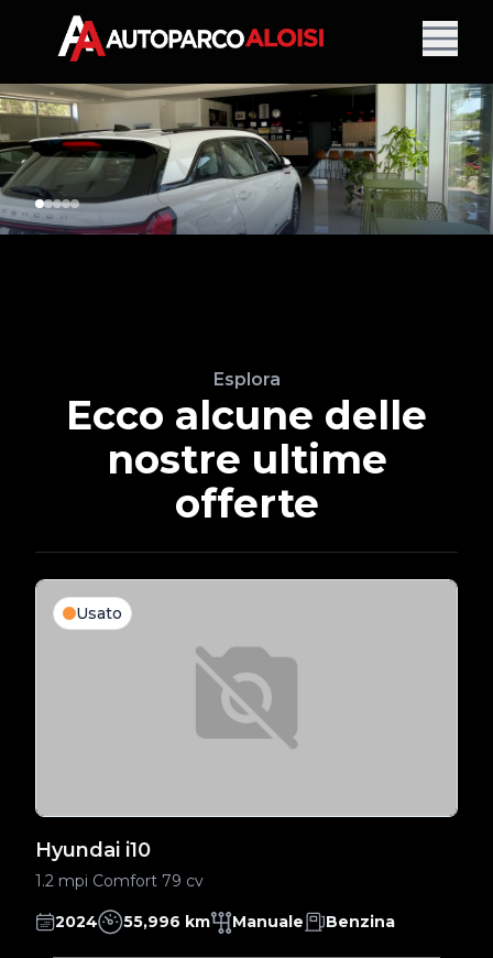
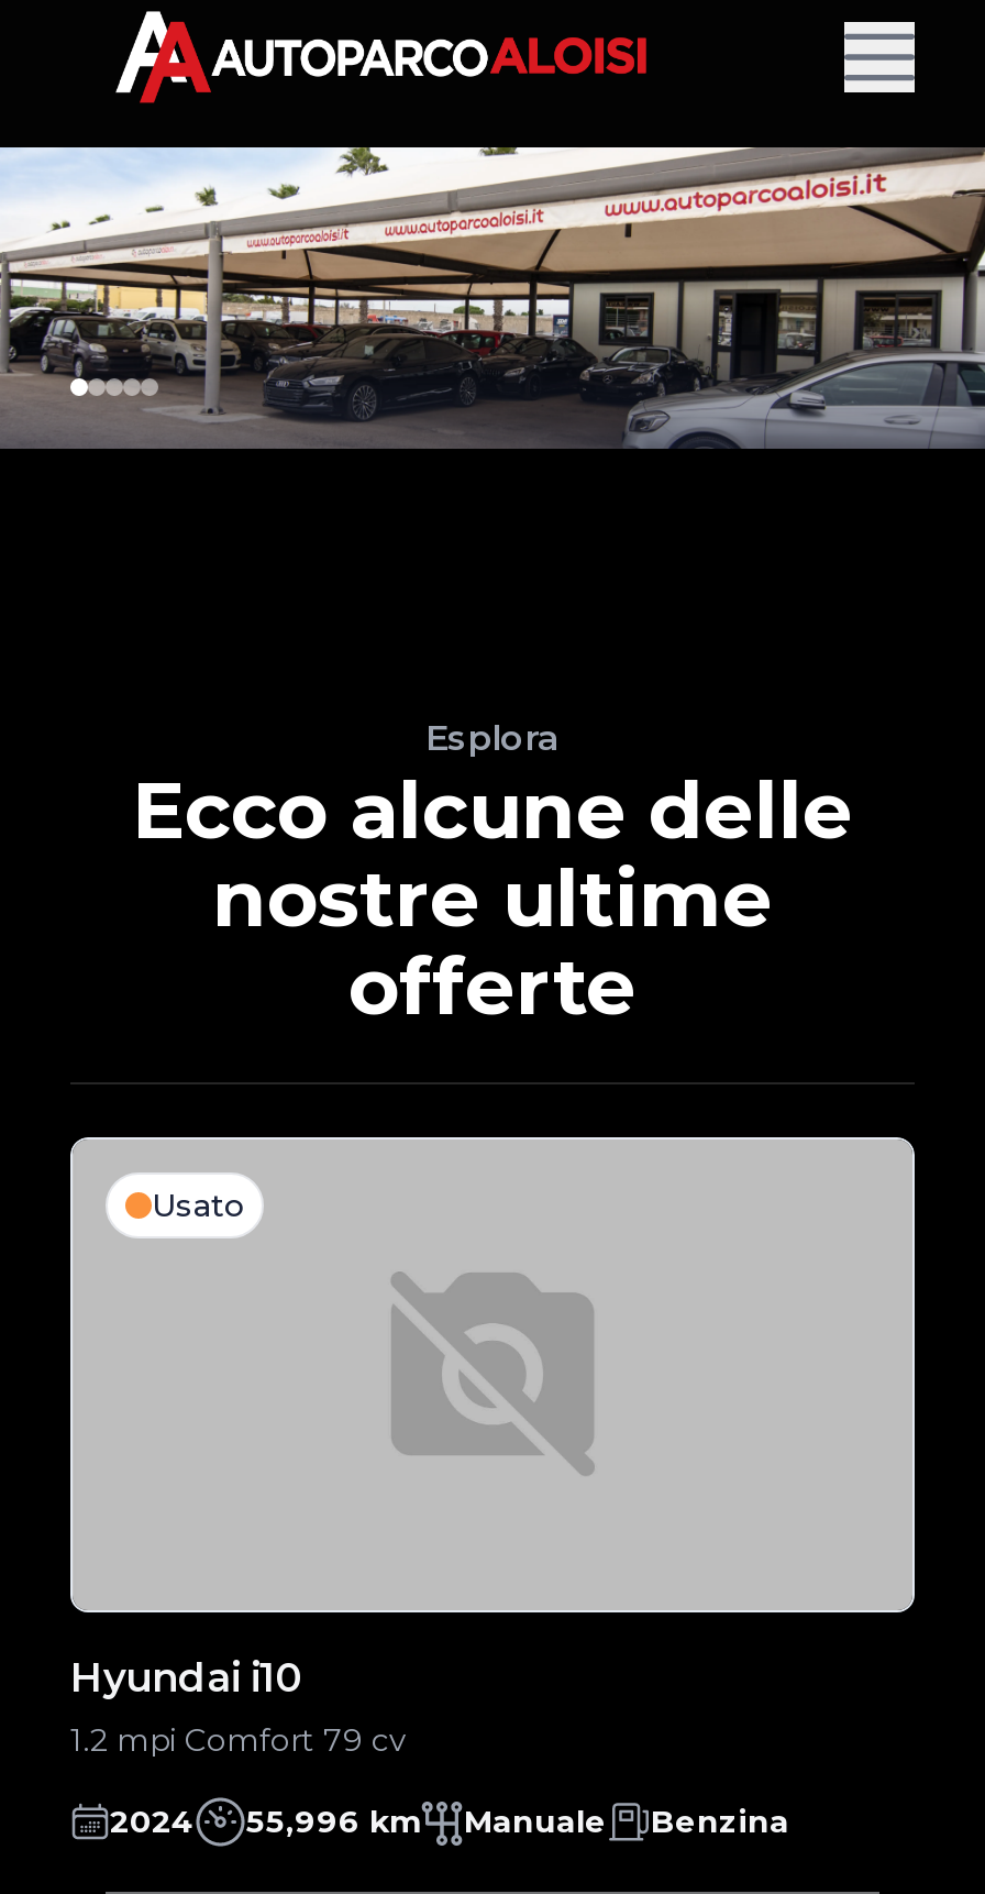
- [image]
+ [image]
